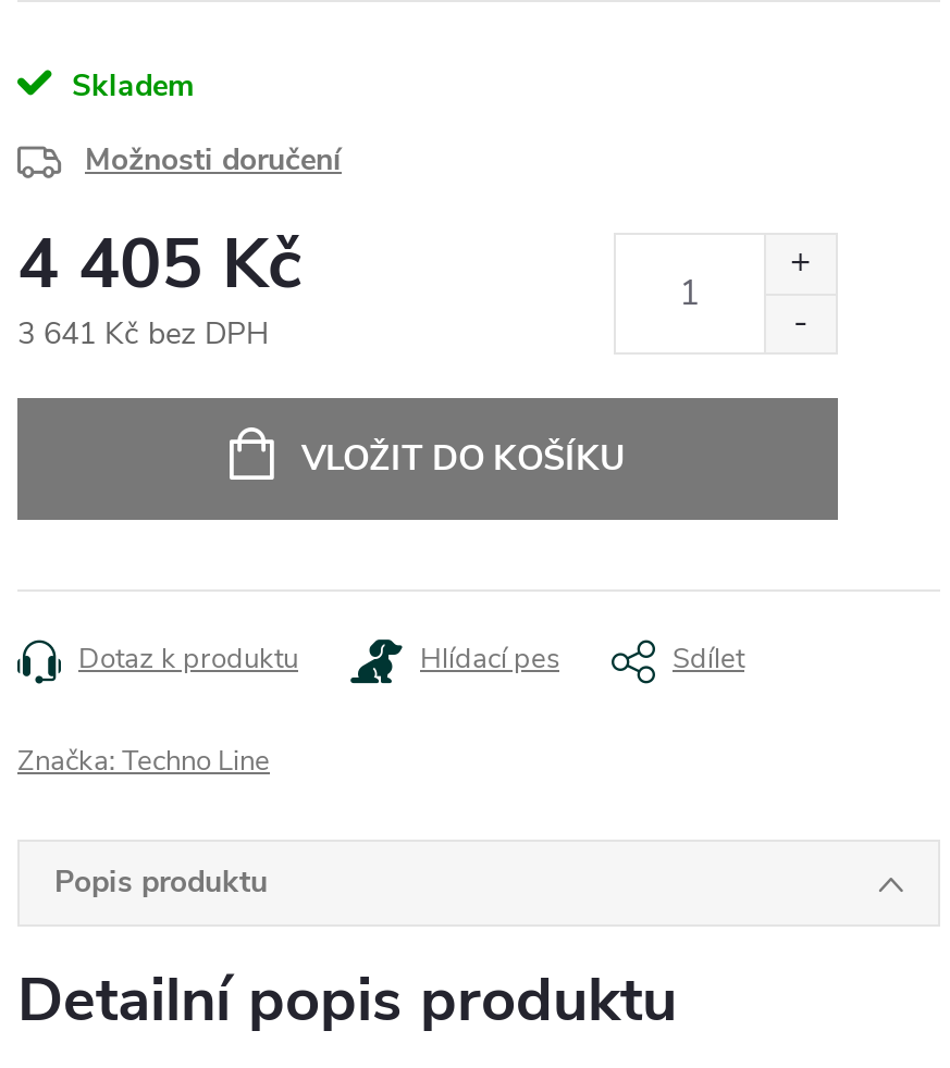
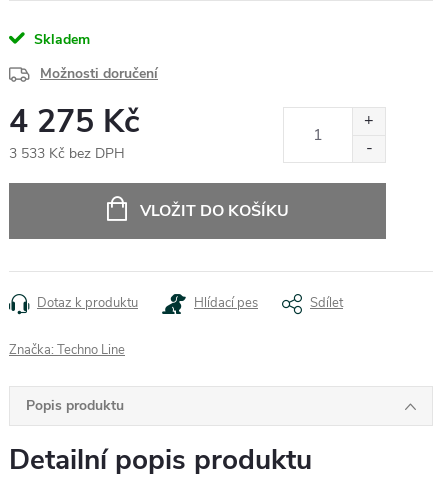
- 4 405 Kč
+ 4 275 Kč

- 3 641 Kč bez DPH
+ 3 533 Kč bez DPH
